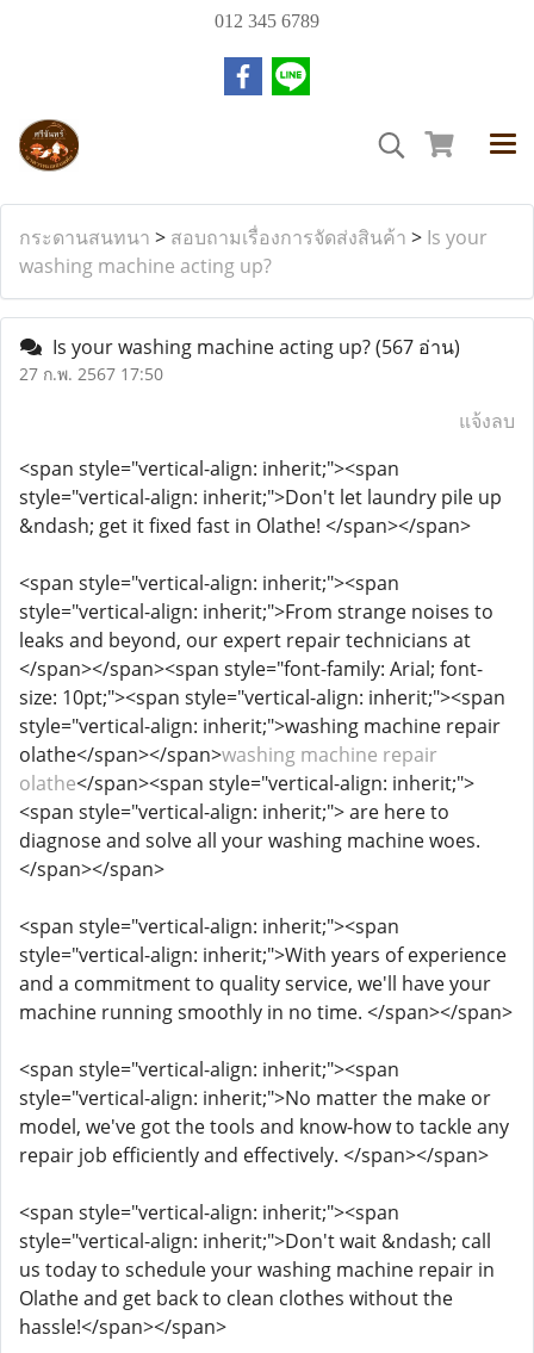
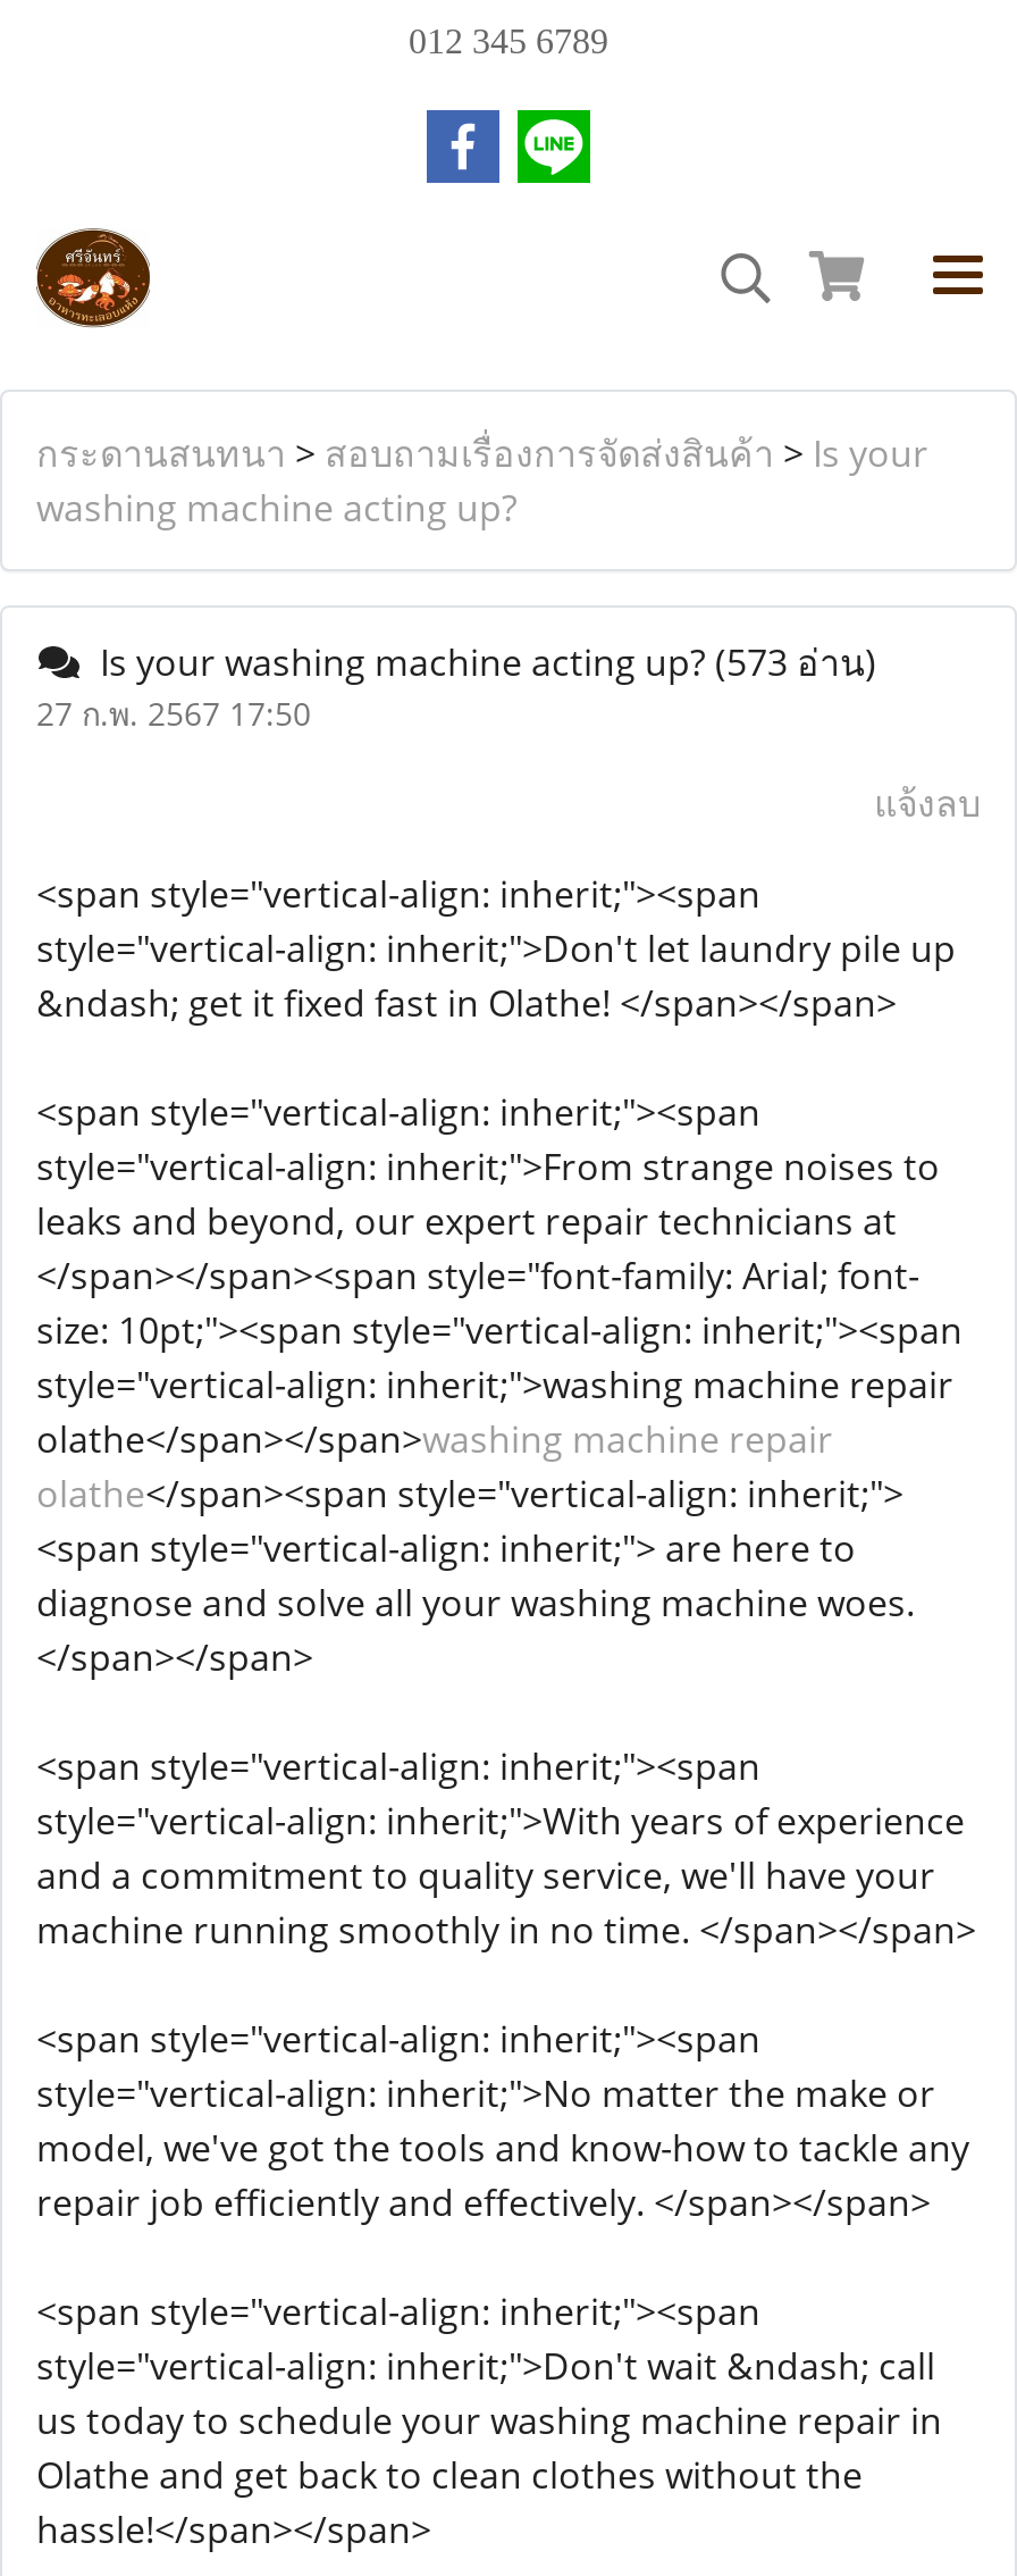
- Is your washing machine acting up? (567 อ่าน)
+ Is your washing machine acting up? (573 อ่าน)
